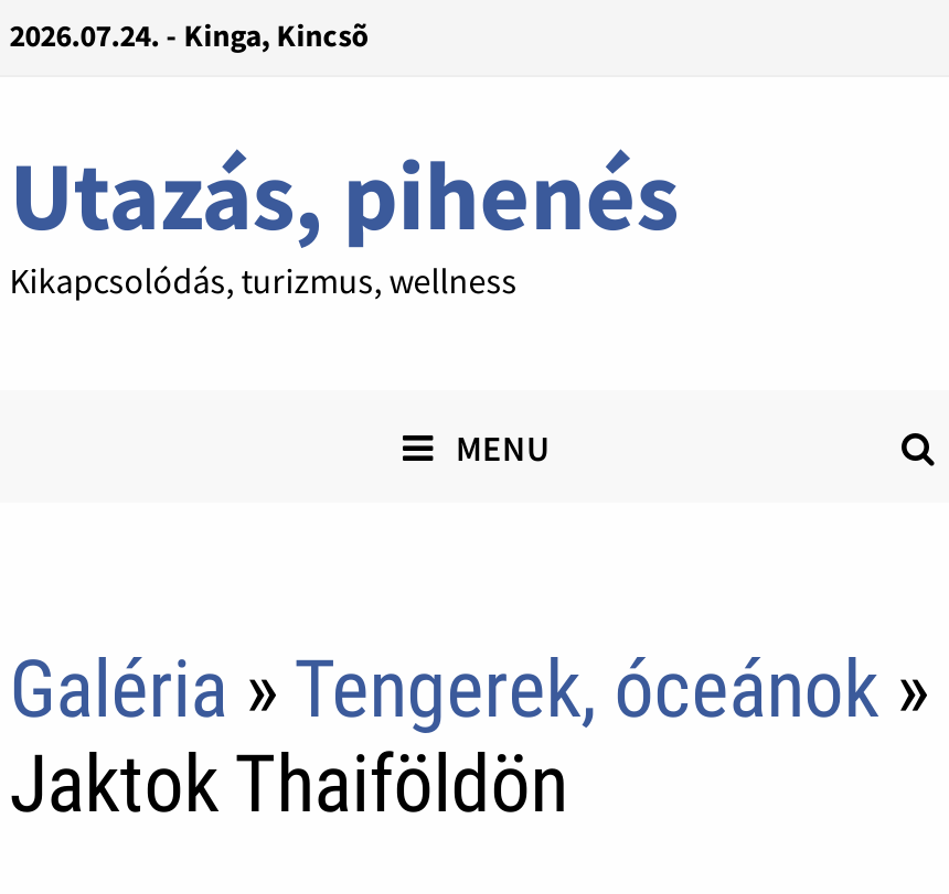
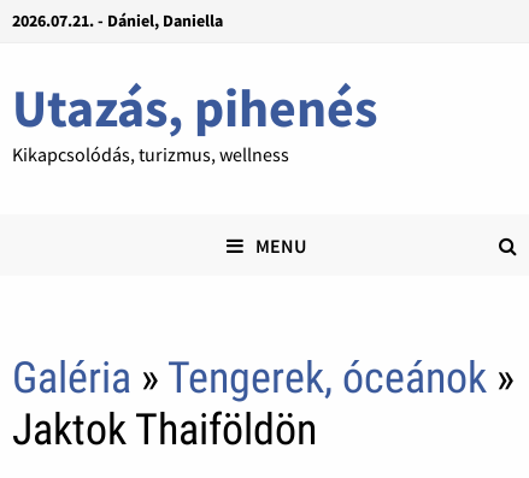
- 2026.07.24. - Kinga, Kincsõ
+ 2026.07.21. - Dániel, Daniella
